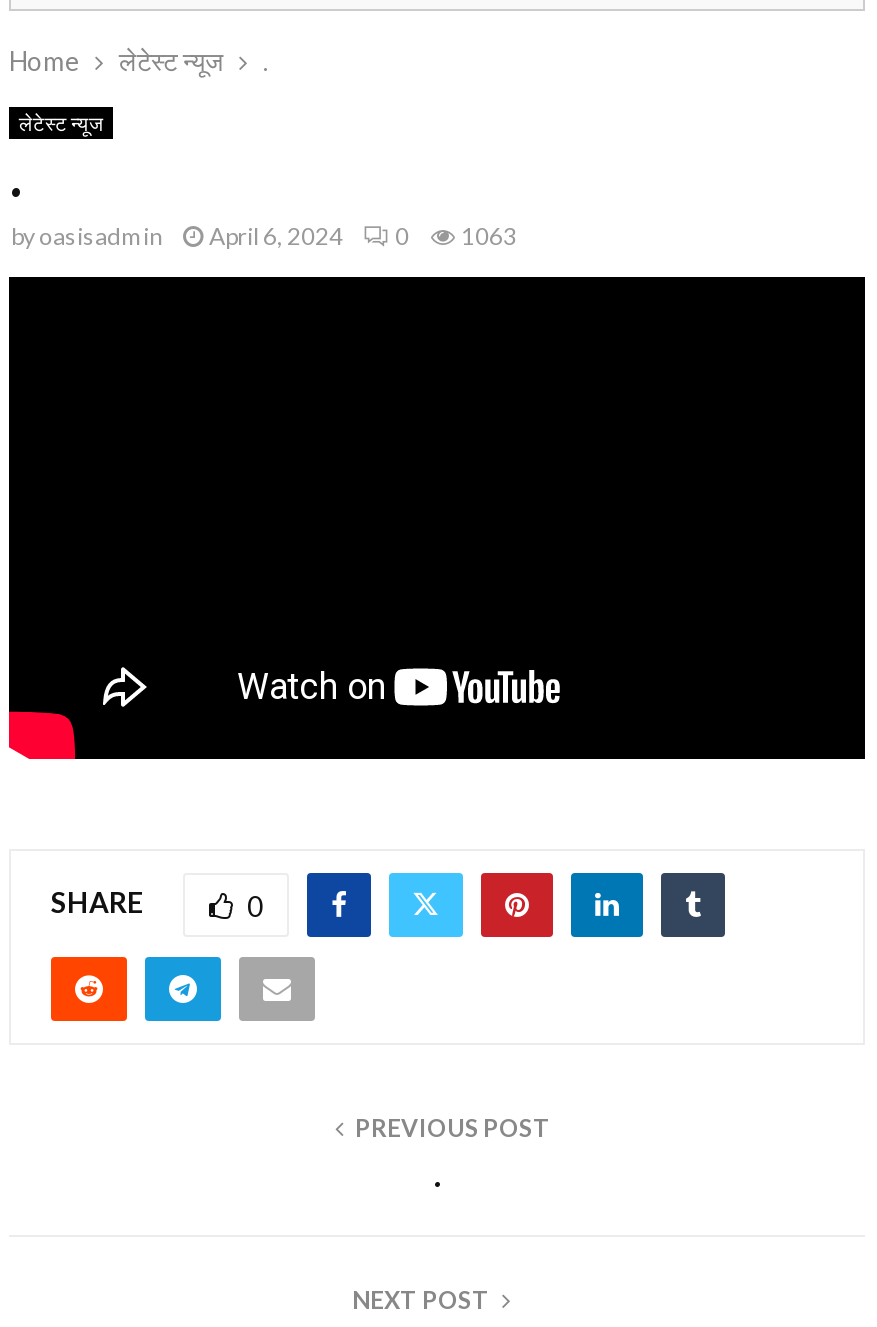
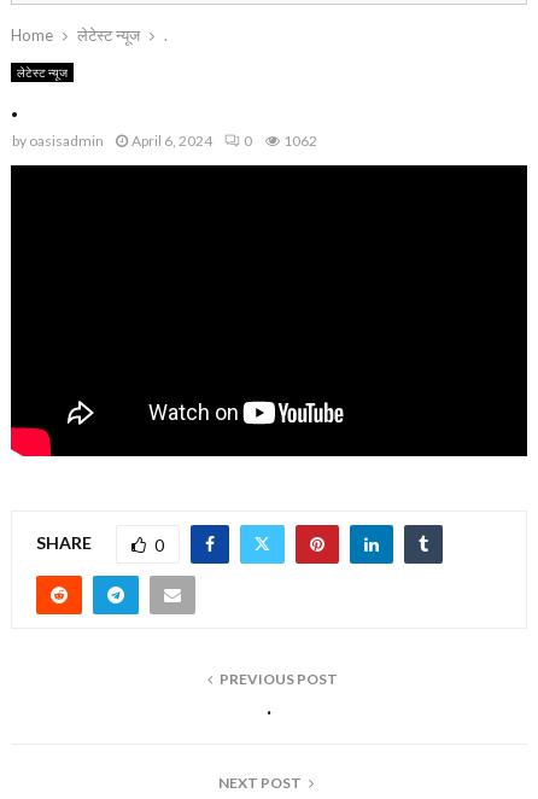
- byoasisadmin April 6, 2024 0 1063
+ byoasisadmin April 6, 2024 0 1062
